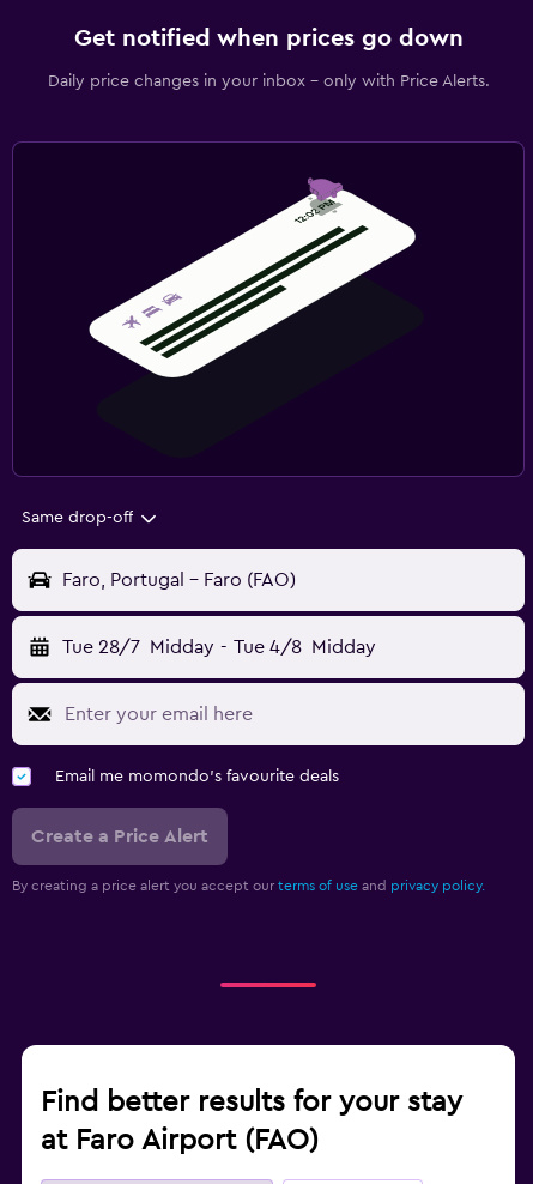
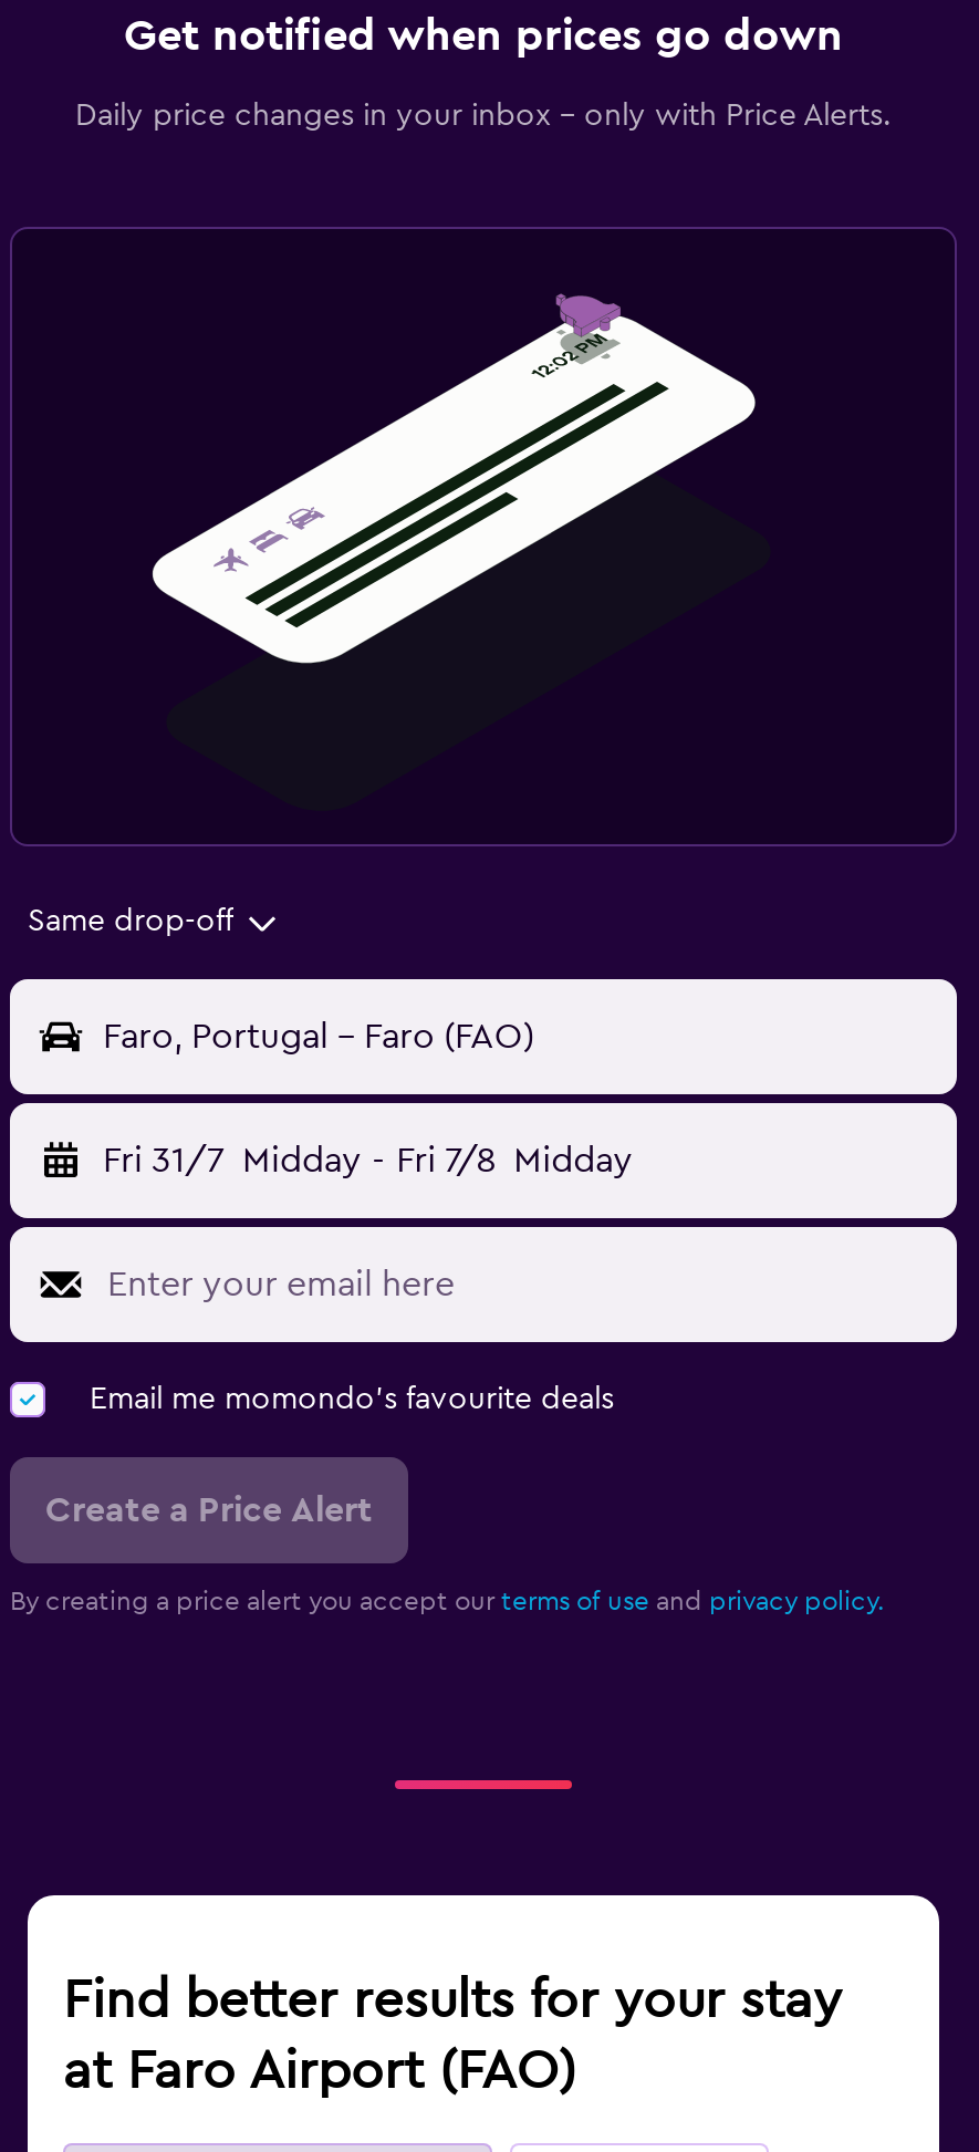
- Tue 28/7 Midday - Tue 4/8 Midday
+ Fri 31/7 Midday - Fri 7/8 Midday
